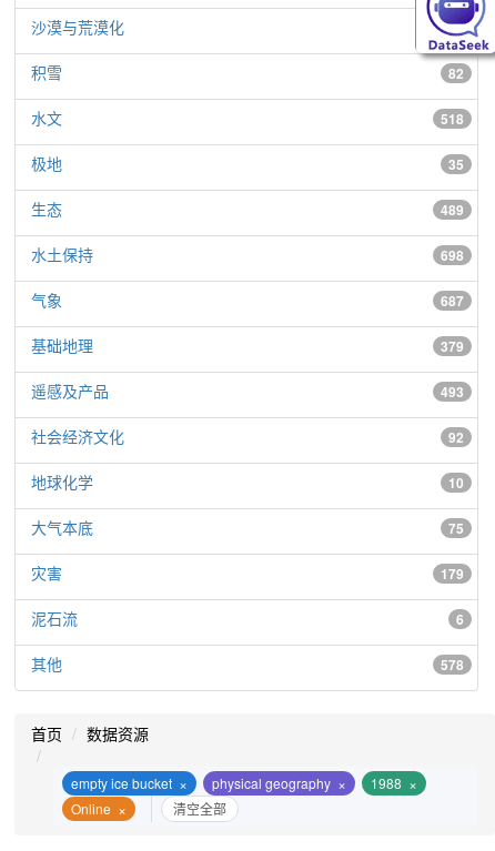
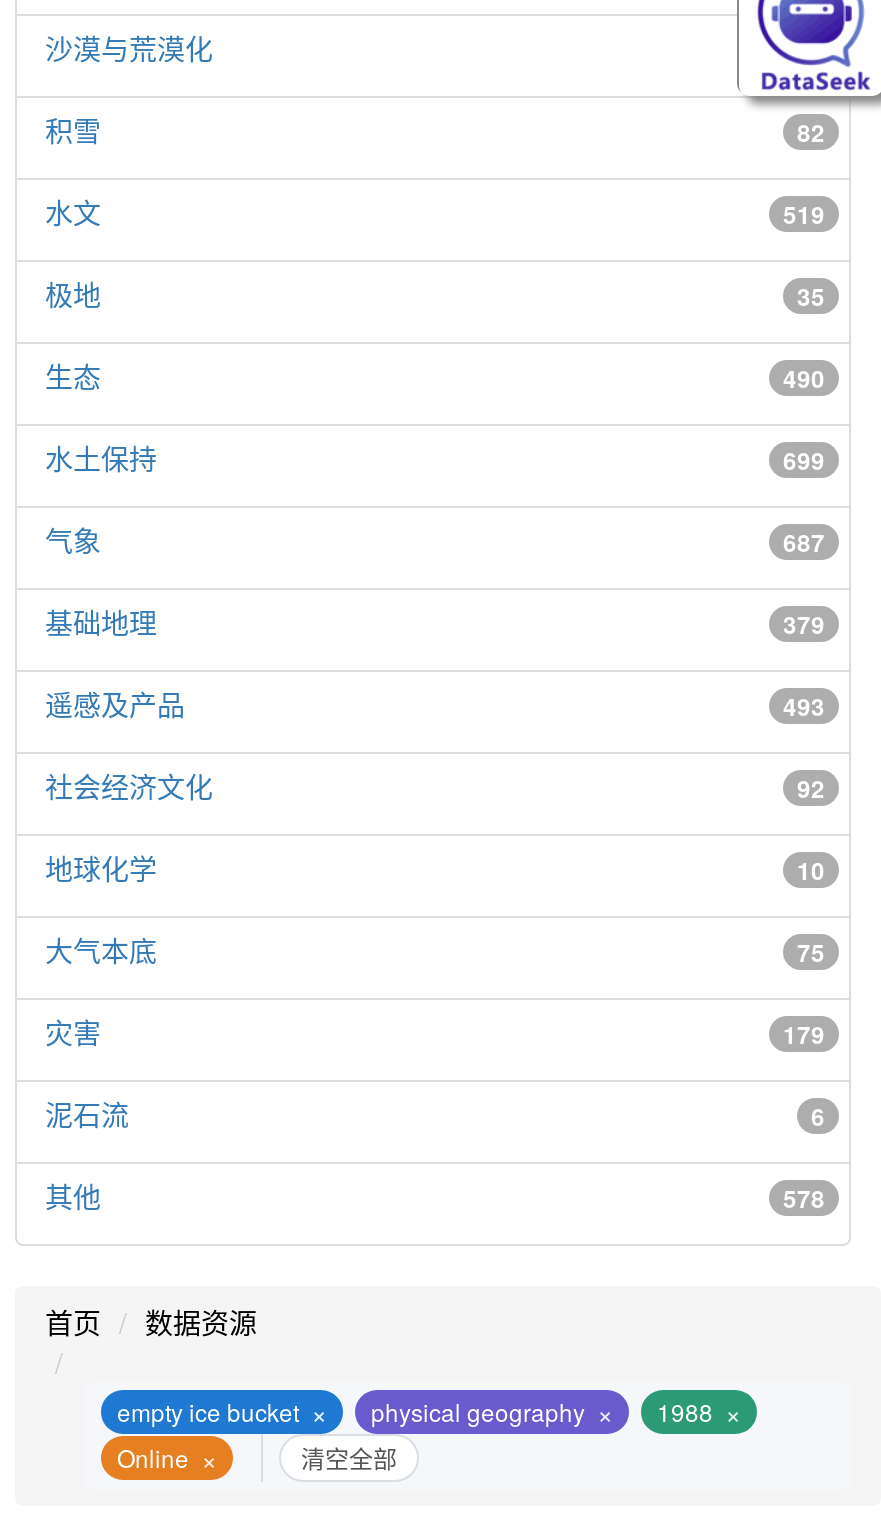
- 518
+ 519

- 489
+ 490

- 698
+ 699
